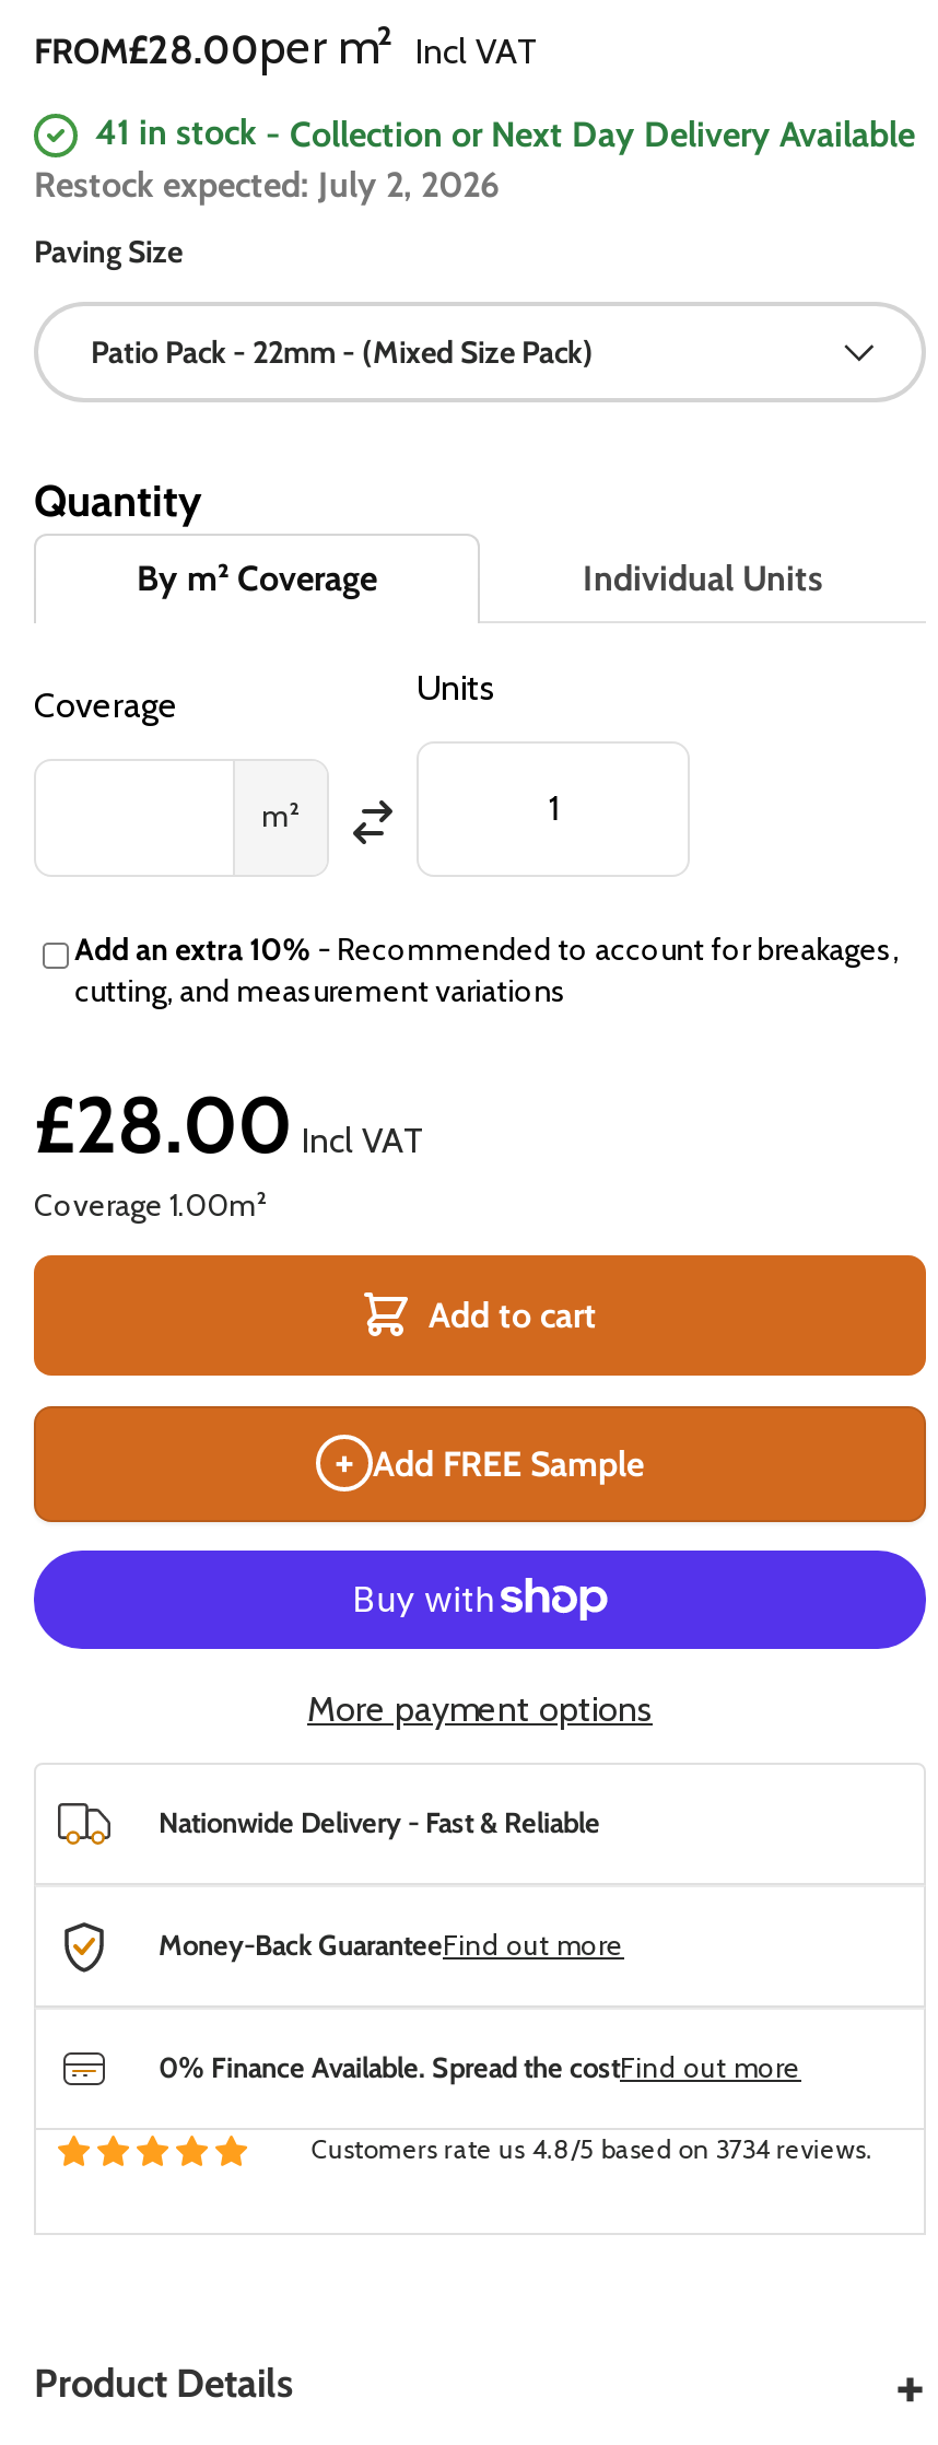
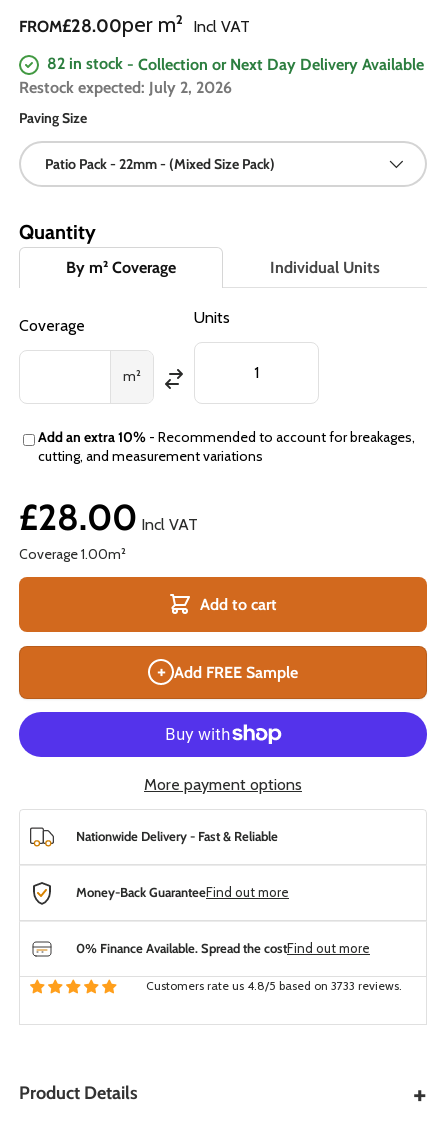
- 41 in stock - Collection or Next Day Delivery Available
+ 82 in stock - Collection or Next Day Delivery Available

- Customers rate us 4.8/5 based on 3734 reviews.
+ Customers rate us 4.8/5 based on 3733 reviews.
